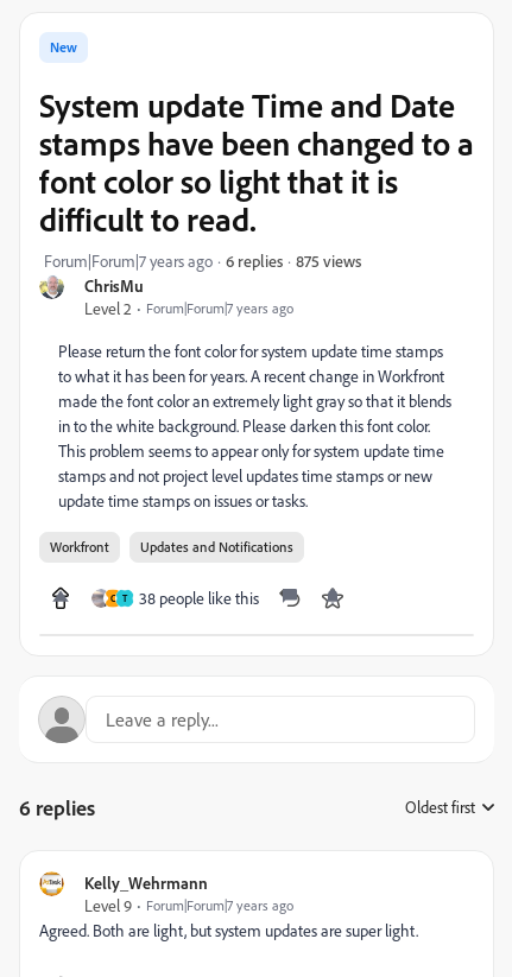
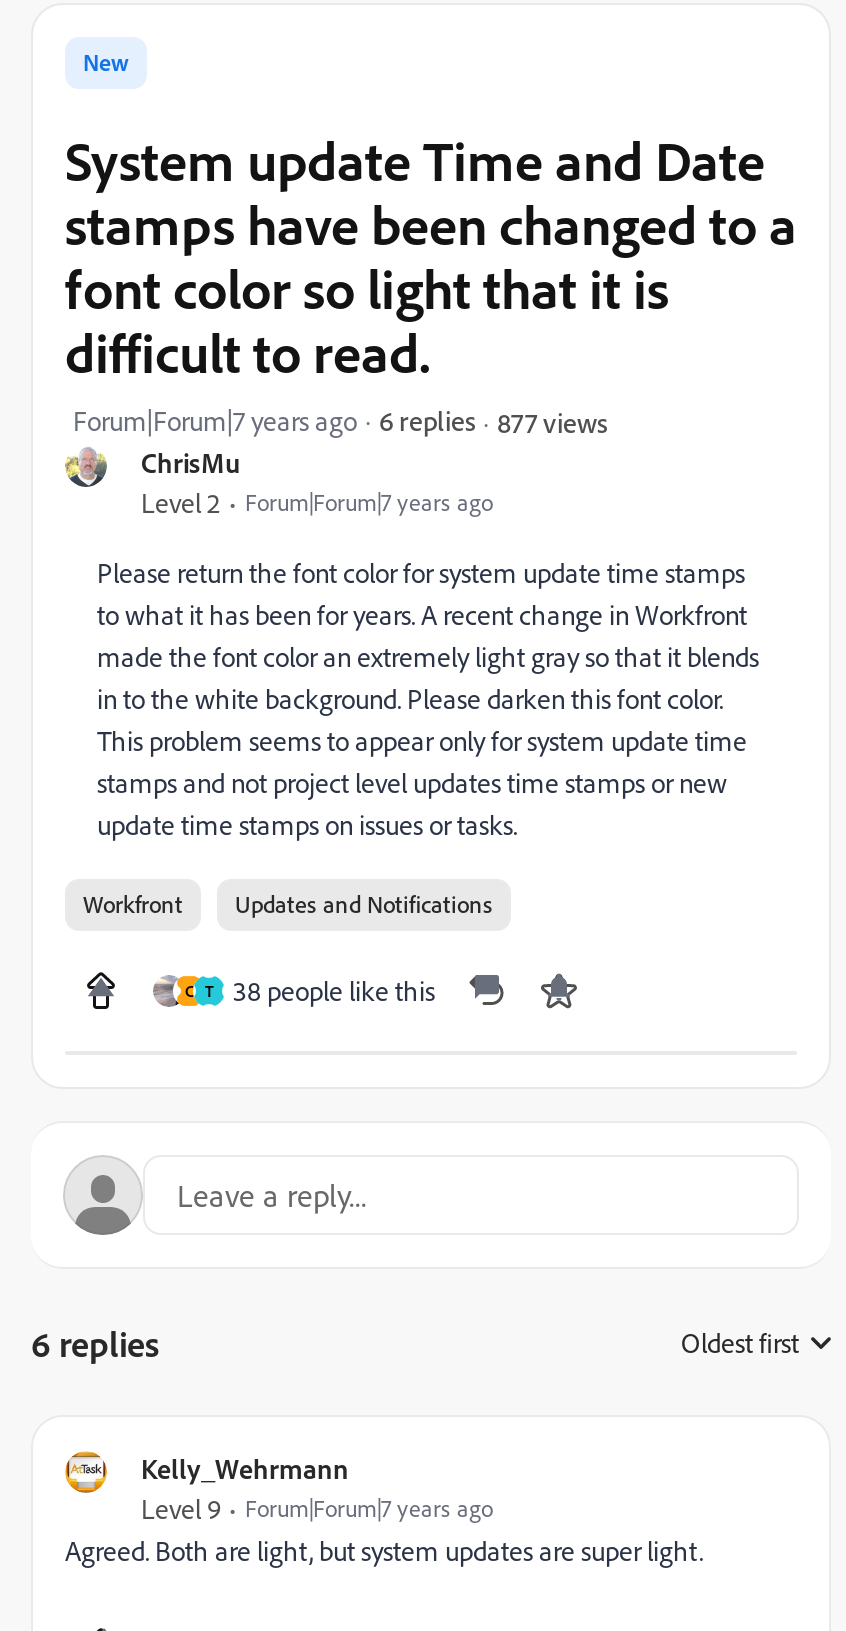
- 875 views
+ 877 views
